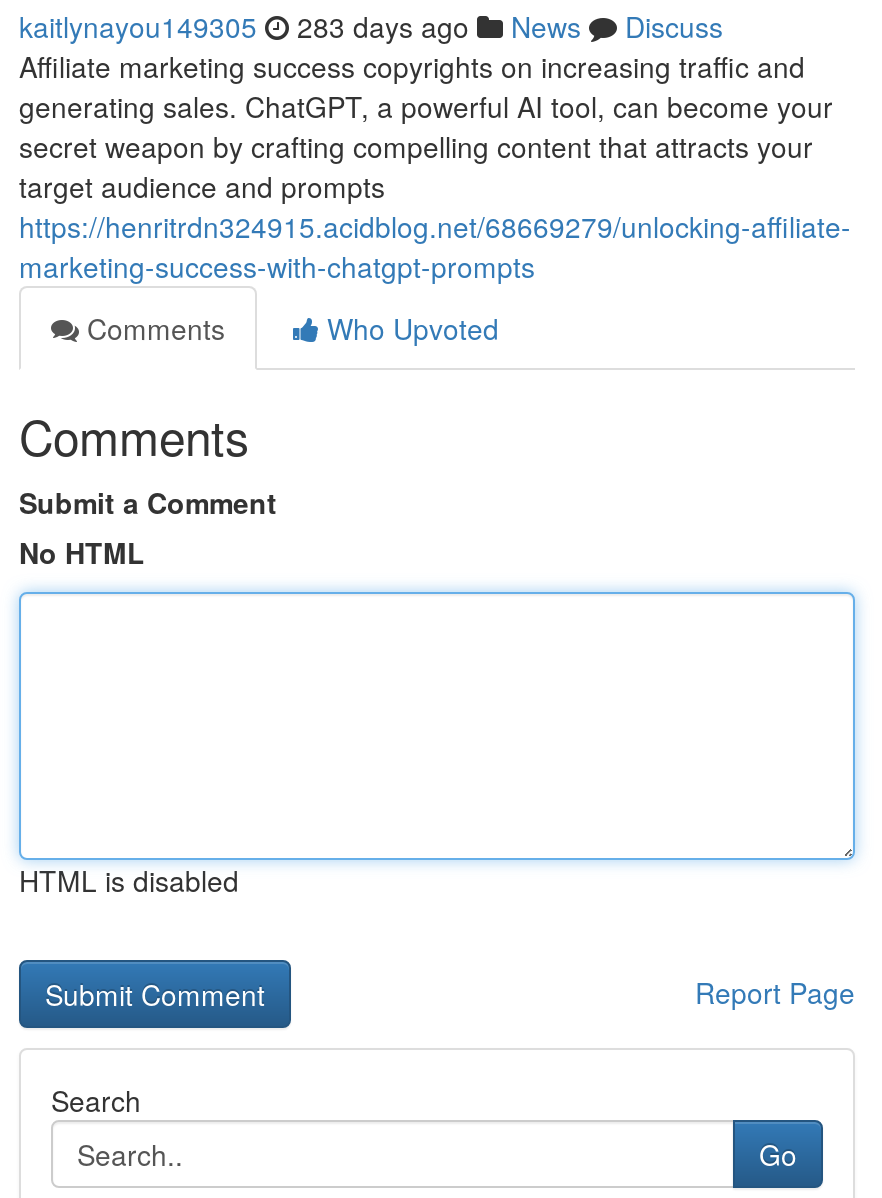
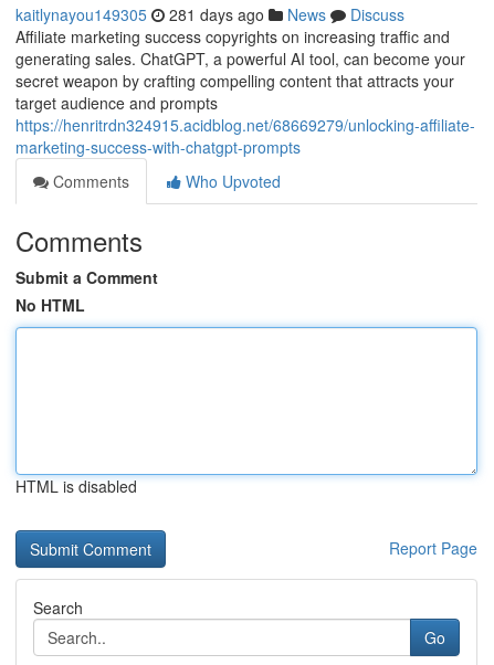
- kaitlynayou149305 283 days ago News Discuss
+ kaitlynayou149305 281 days ago News Discuss
